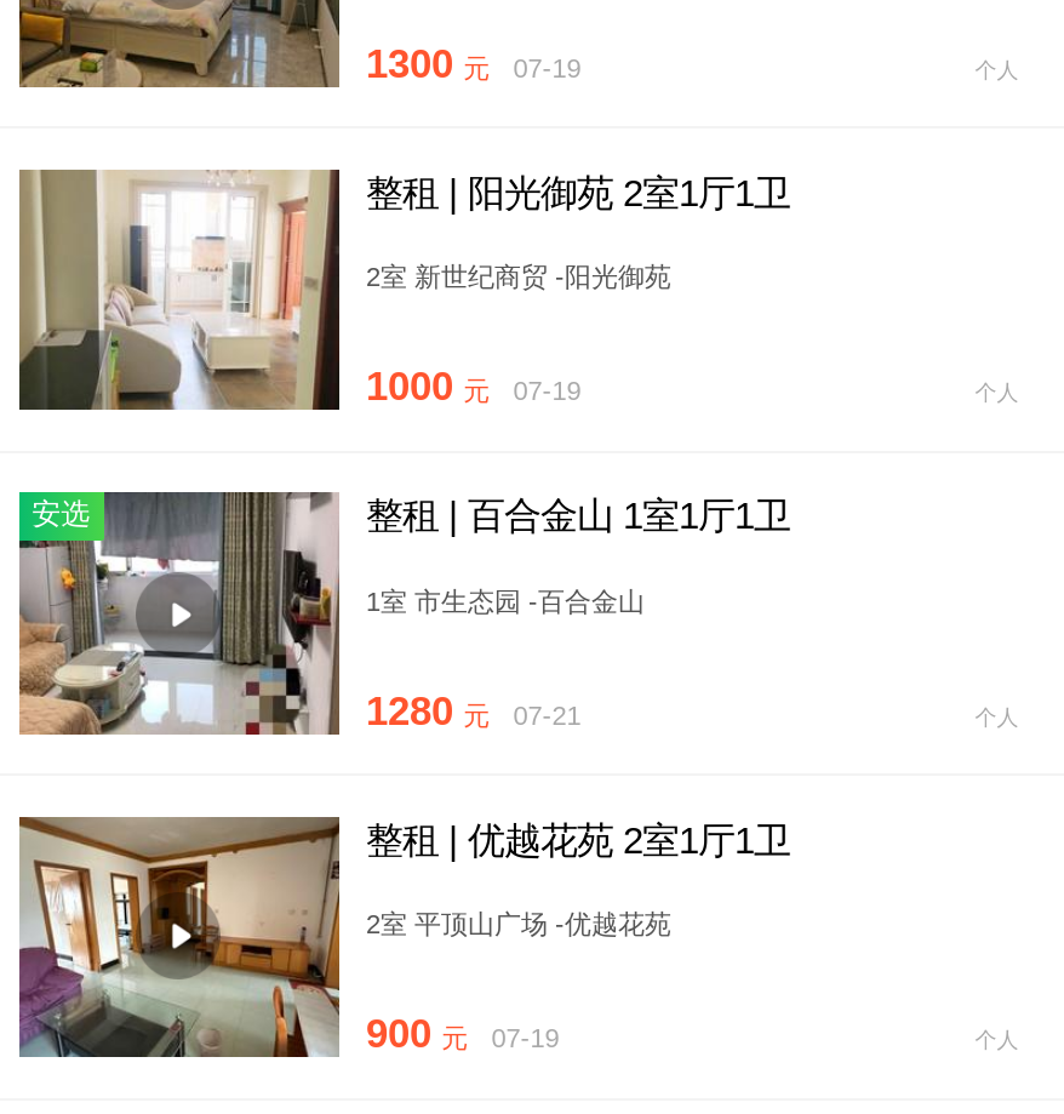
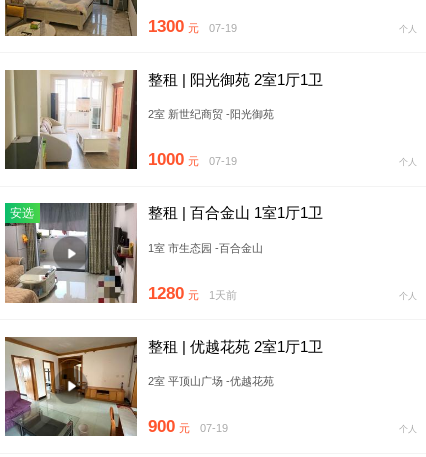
- 1280 元 07-21
+ 1280 元 1天前
